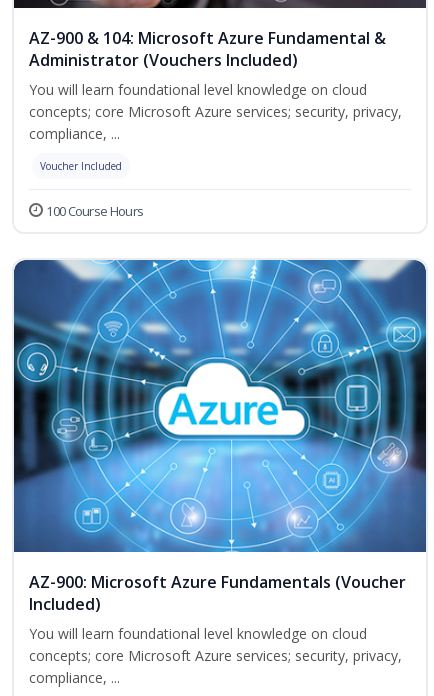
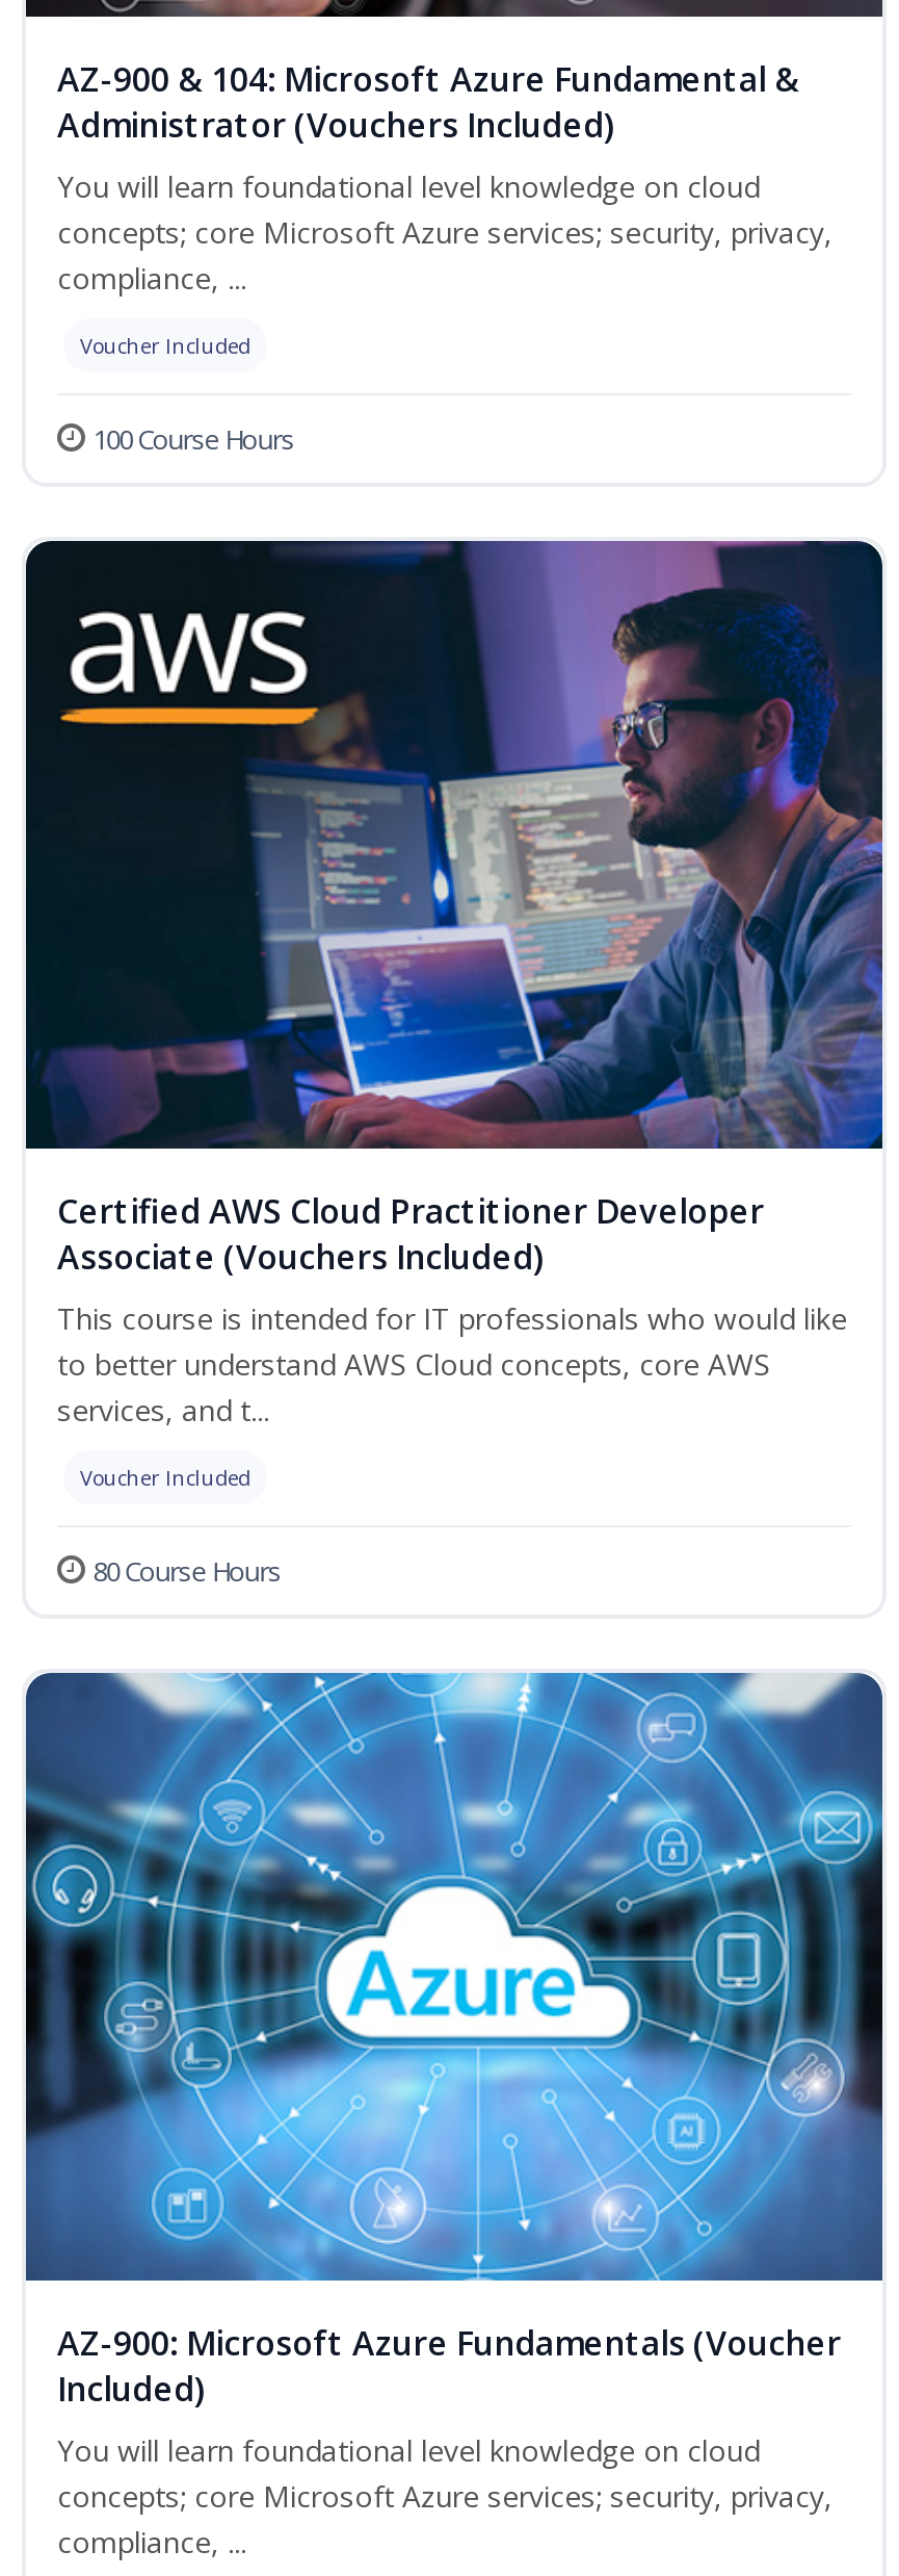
+ [image]
+ Certified AWS Cloud Practitioner Developer
+ Associate (Vouchers Included)
+ This course is intended for IT professionals who would like
+ to better understand AWS Cloud concepts, core AWS
+ services, and t...
+ Voucher Included
+ 80 Course Hours
